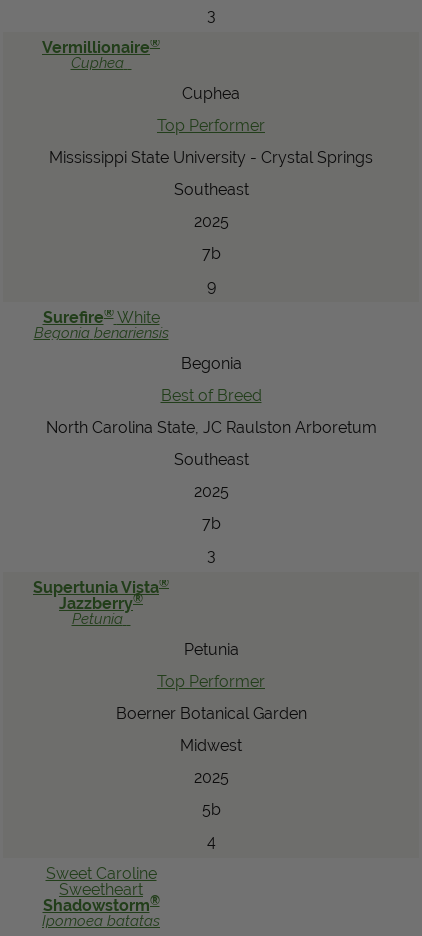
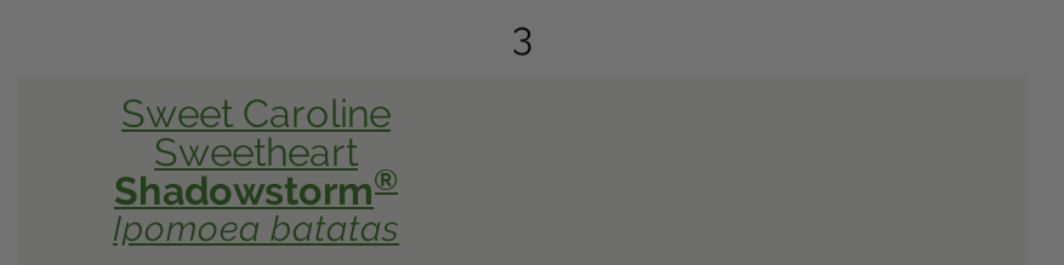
- Vermillionaire®
- Cuphea
- Cuphea
- Top Performer
- Mississippi State University - Crystal Springs
- Southeast
- 2025
- 7b
- 9
- Surefire® White
- Begonia benariensis
- Begonia
- Best of Breed
- North Carolina State, JC Raulston Arboretum
- Southeast
- 2025
- 7b
- 3
- Supertunia Vista®
- Jazzberry®
- Petunia
- Petunia
- Top Performer
- Boerner Botanical Garden
- Midwest
- 2025
- 5b
- 4
